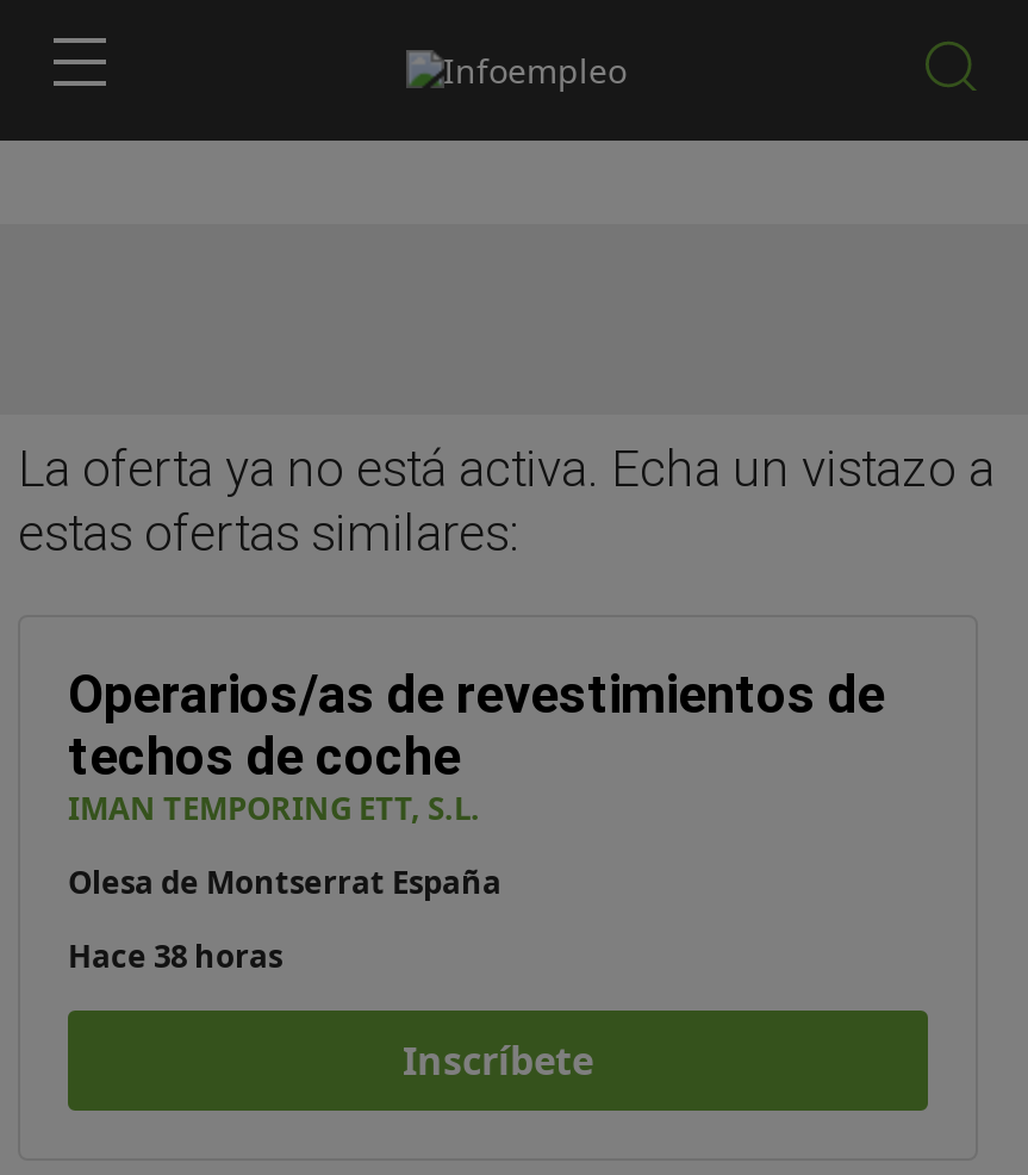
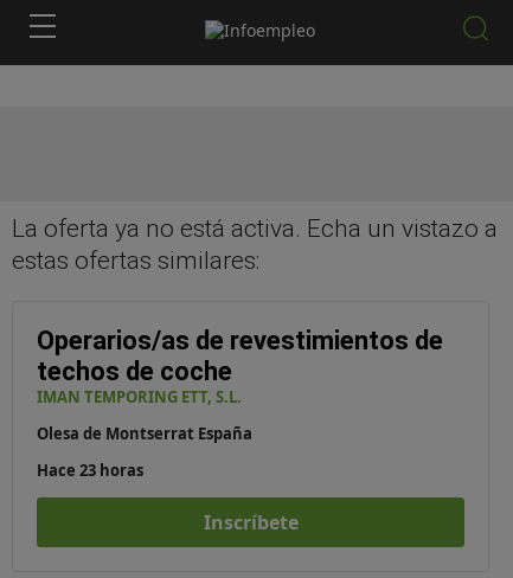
- Hace 38 horas
+ Hace 23 horas
